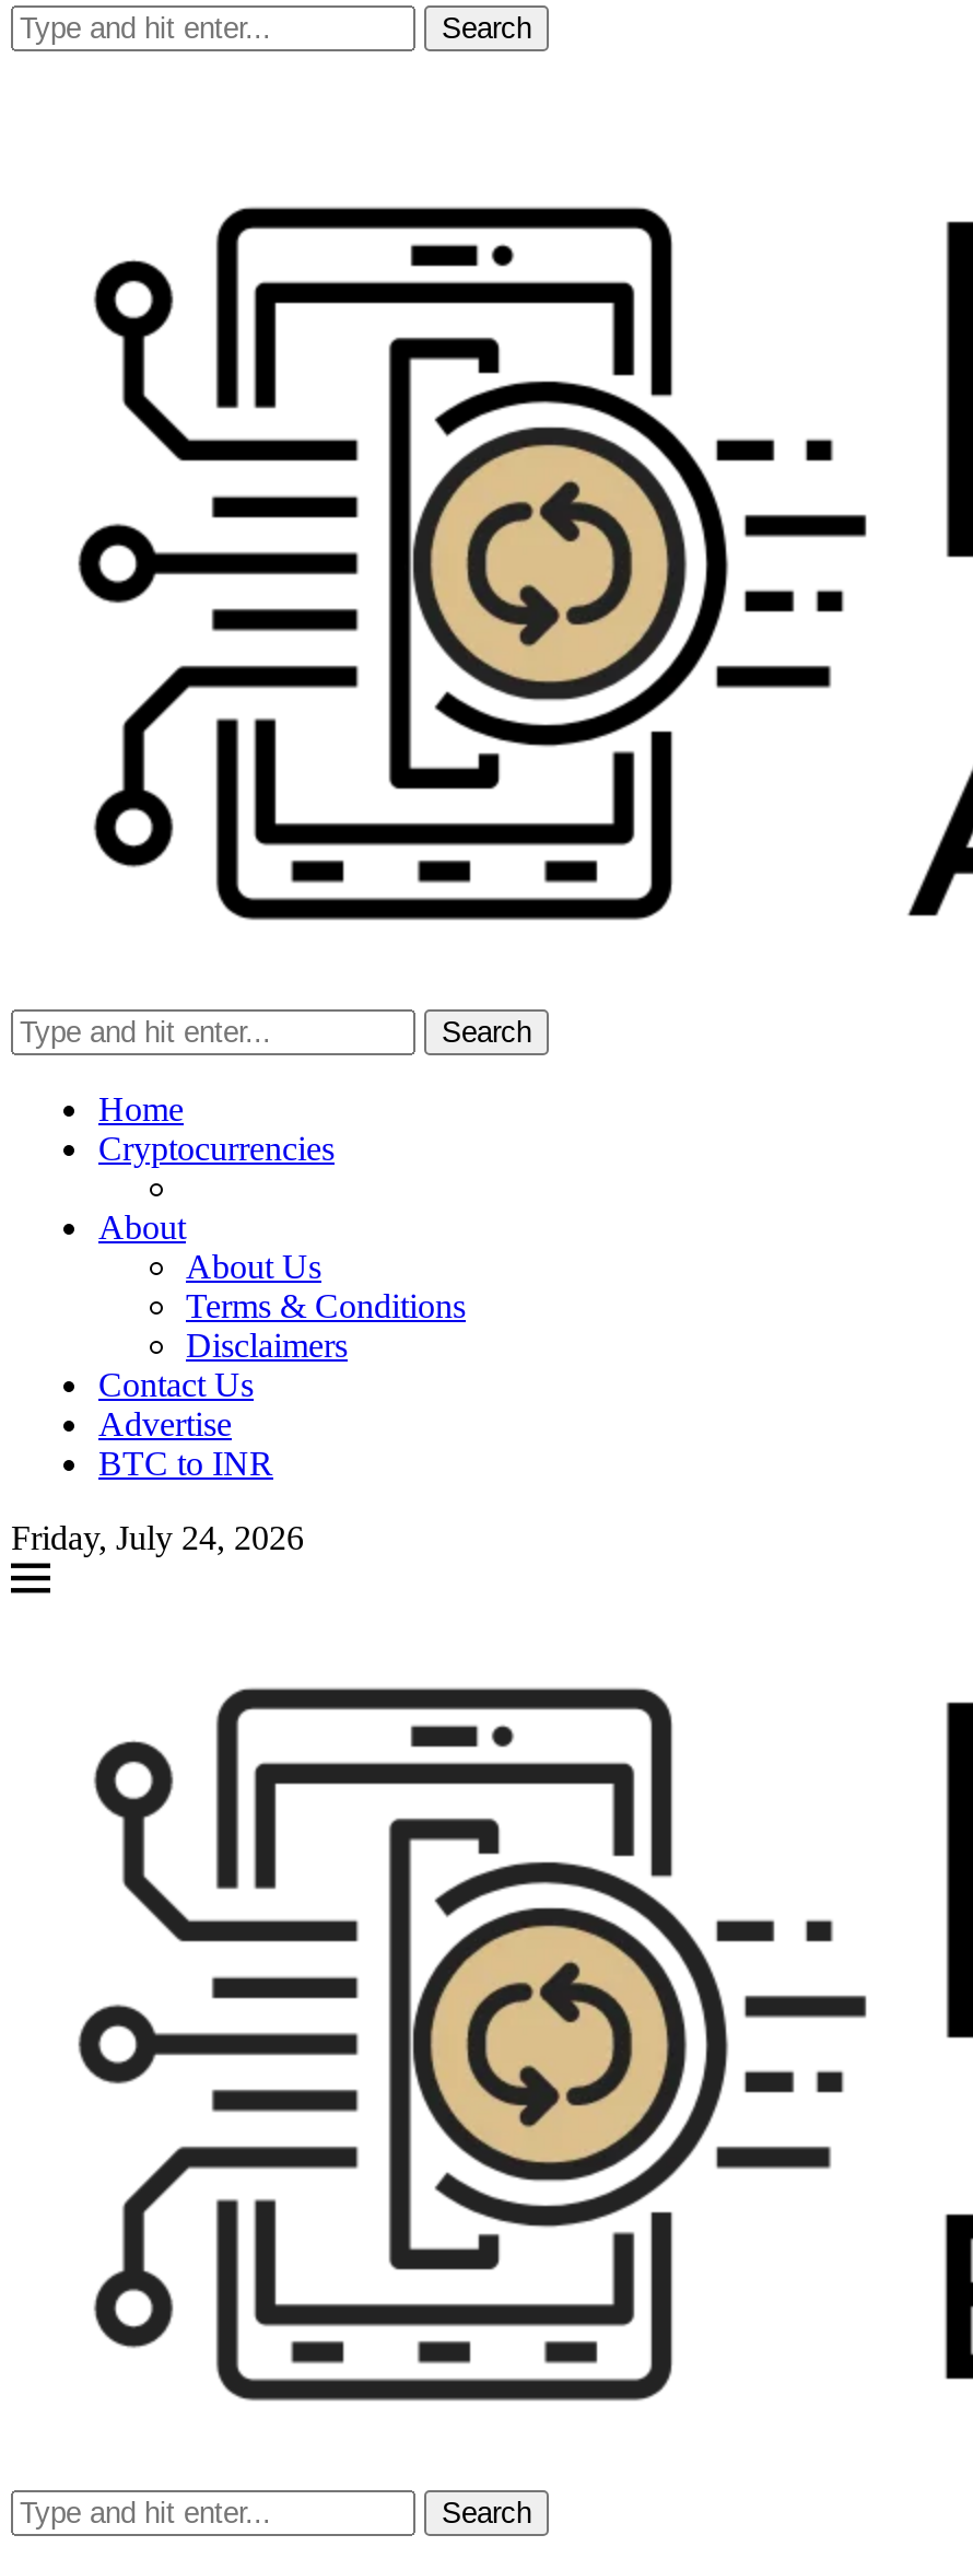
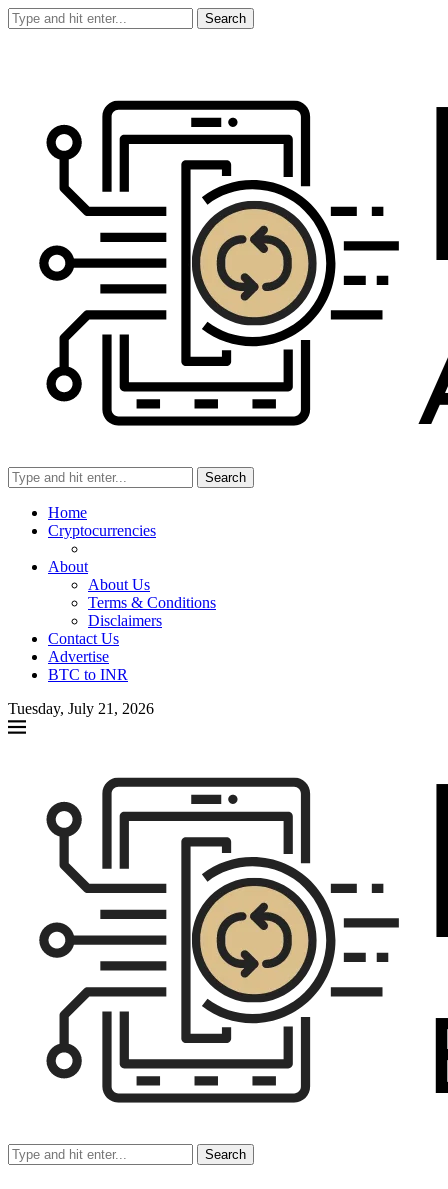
- Friday, July 24, 2026
+ Tuesday, July 21, 2026
